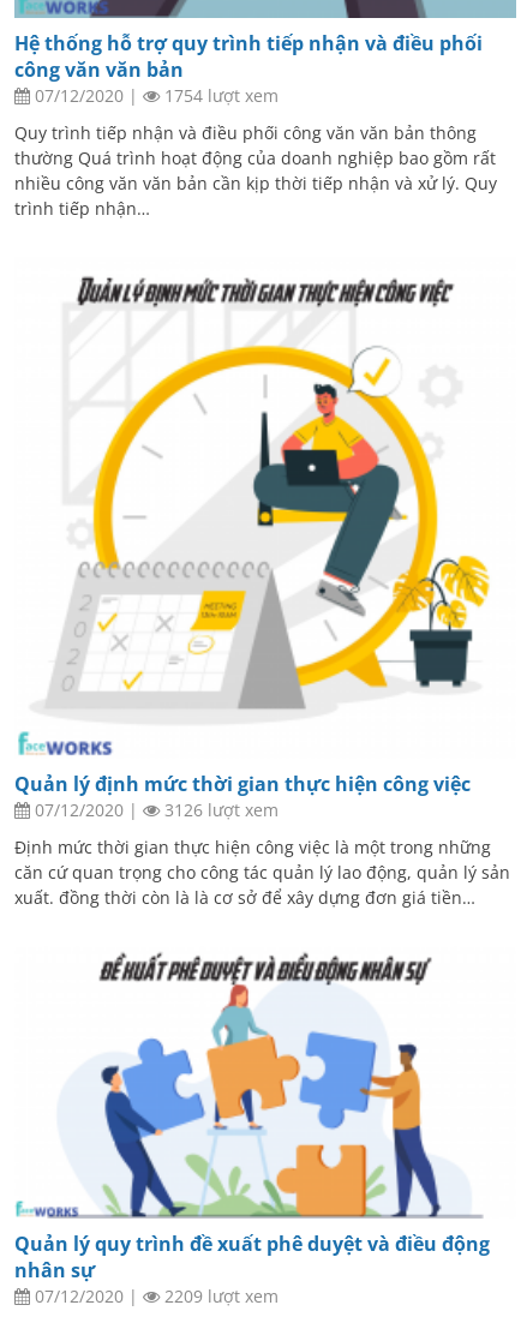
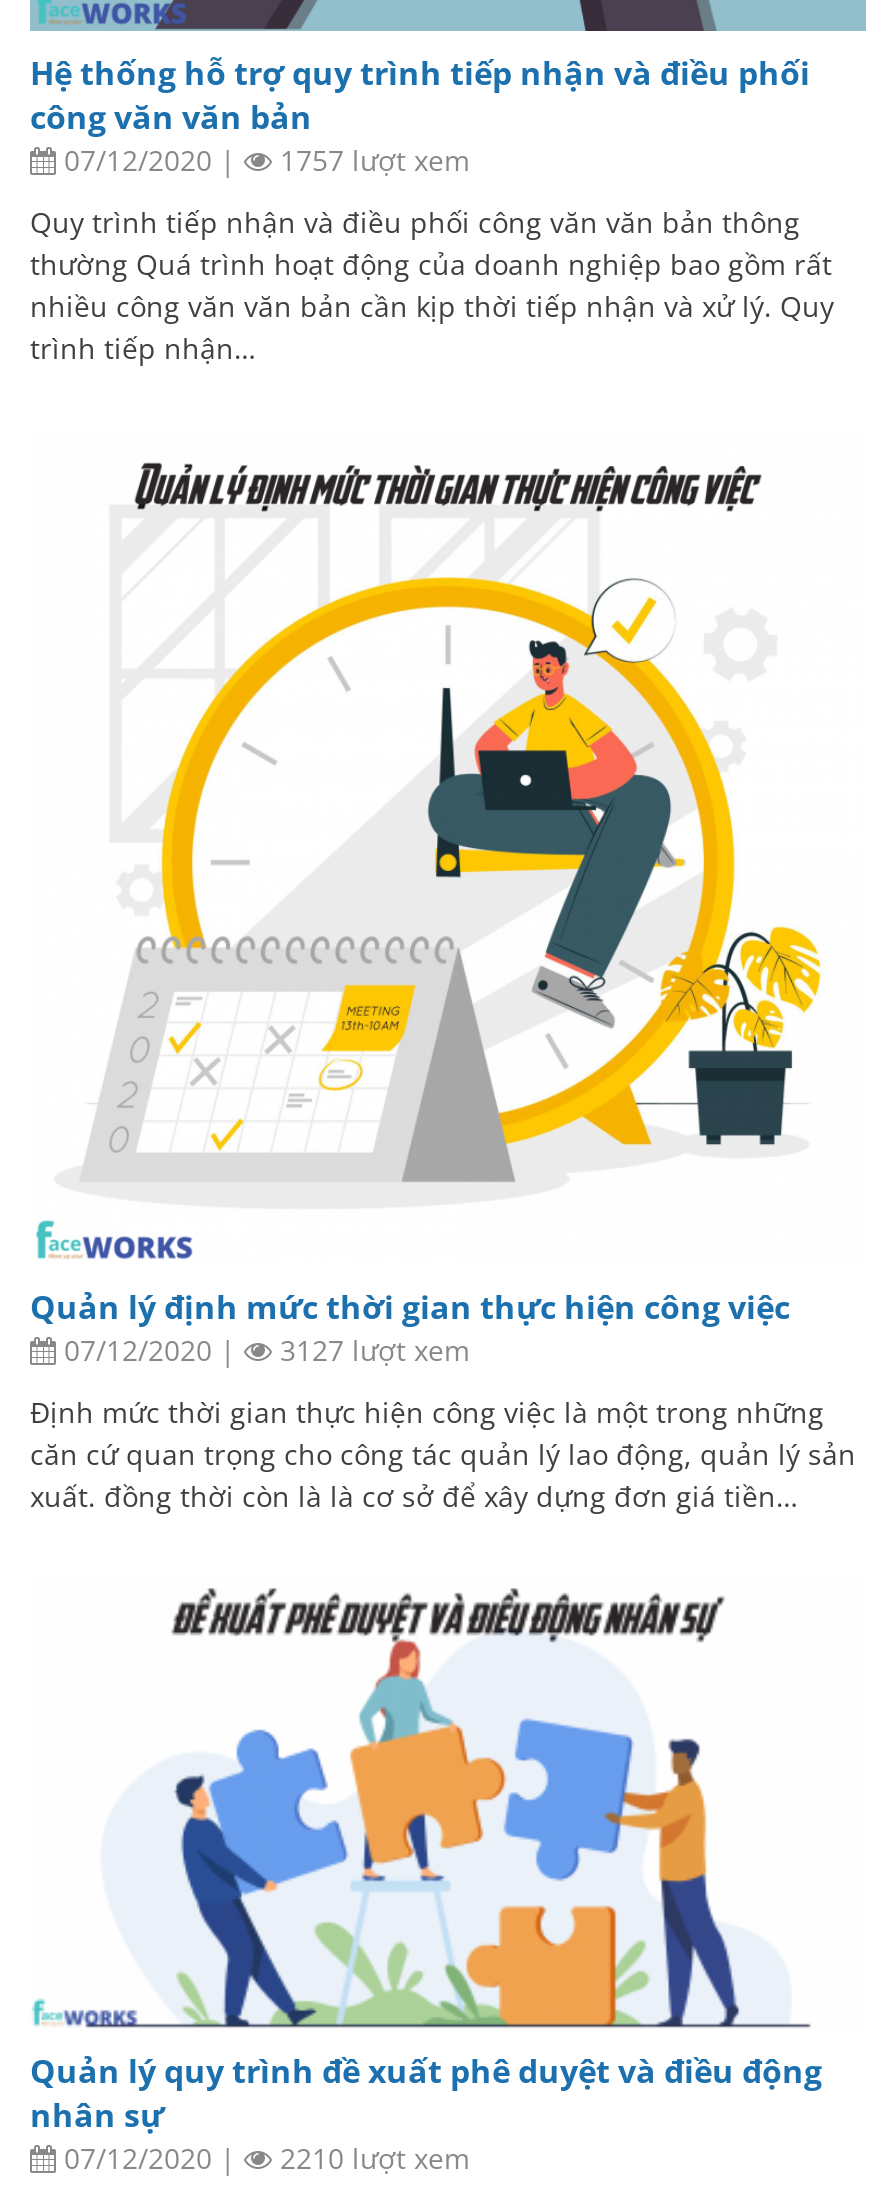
- 1754 lượt xem
+ 1757 lượt xem

- 3126 lượt xem
+ 3127 lượt xem

- 2209 lượt xem
+ 2210 lượt xem
